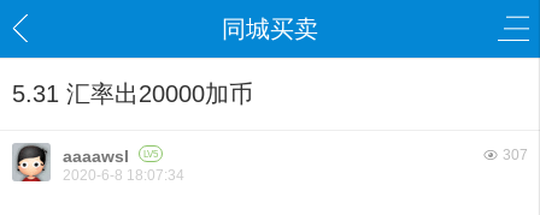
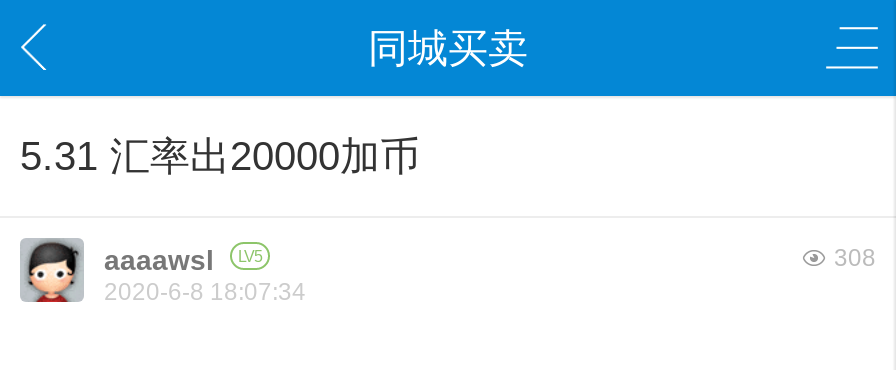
- 307
+ 308
